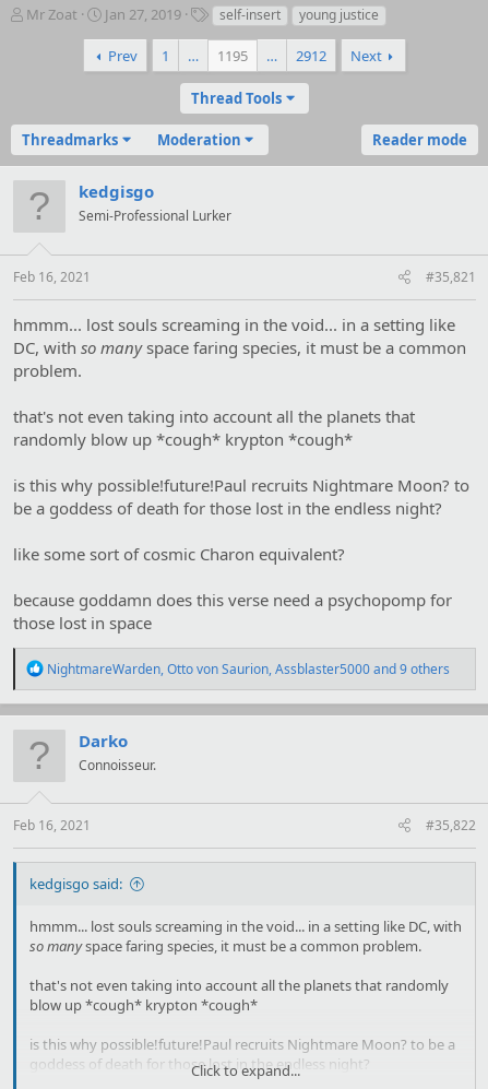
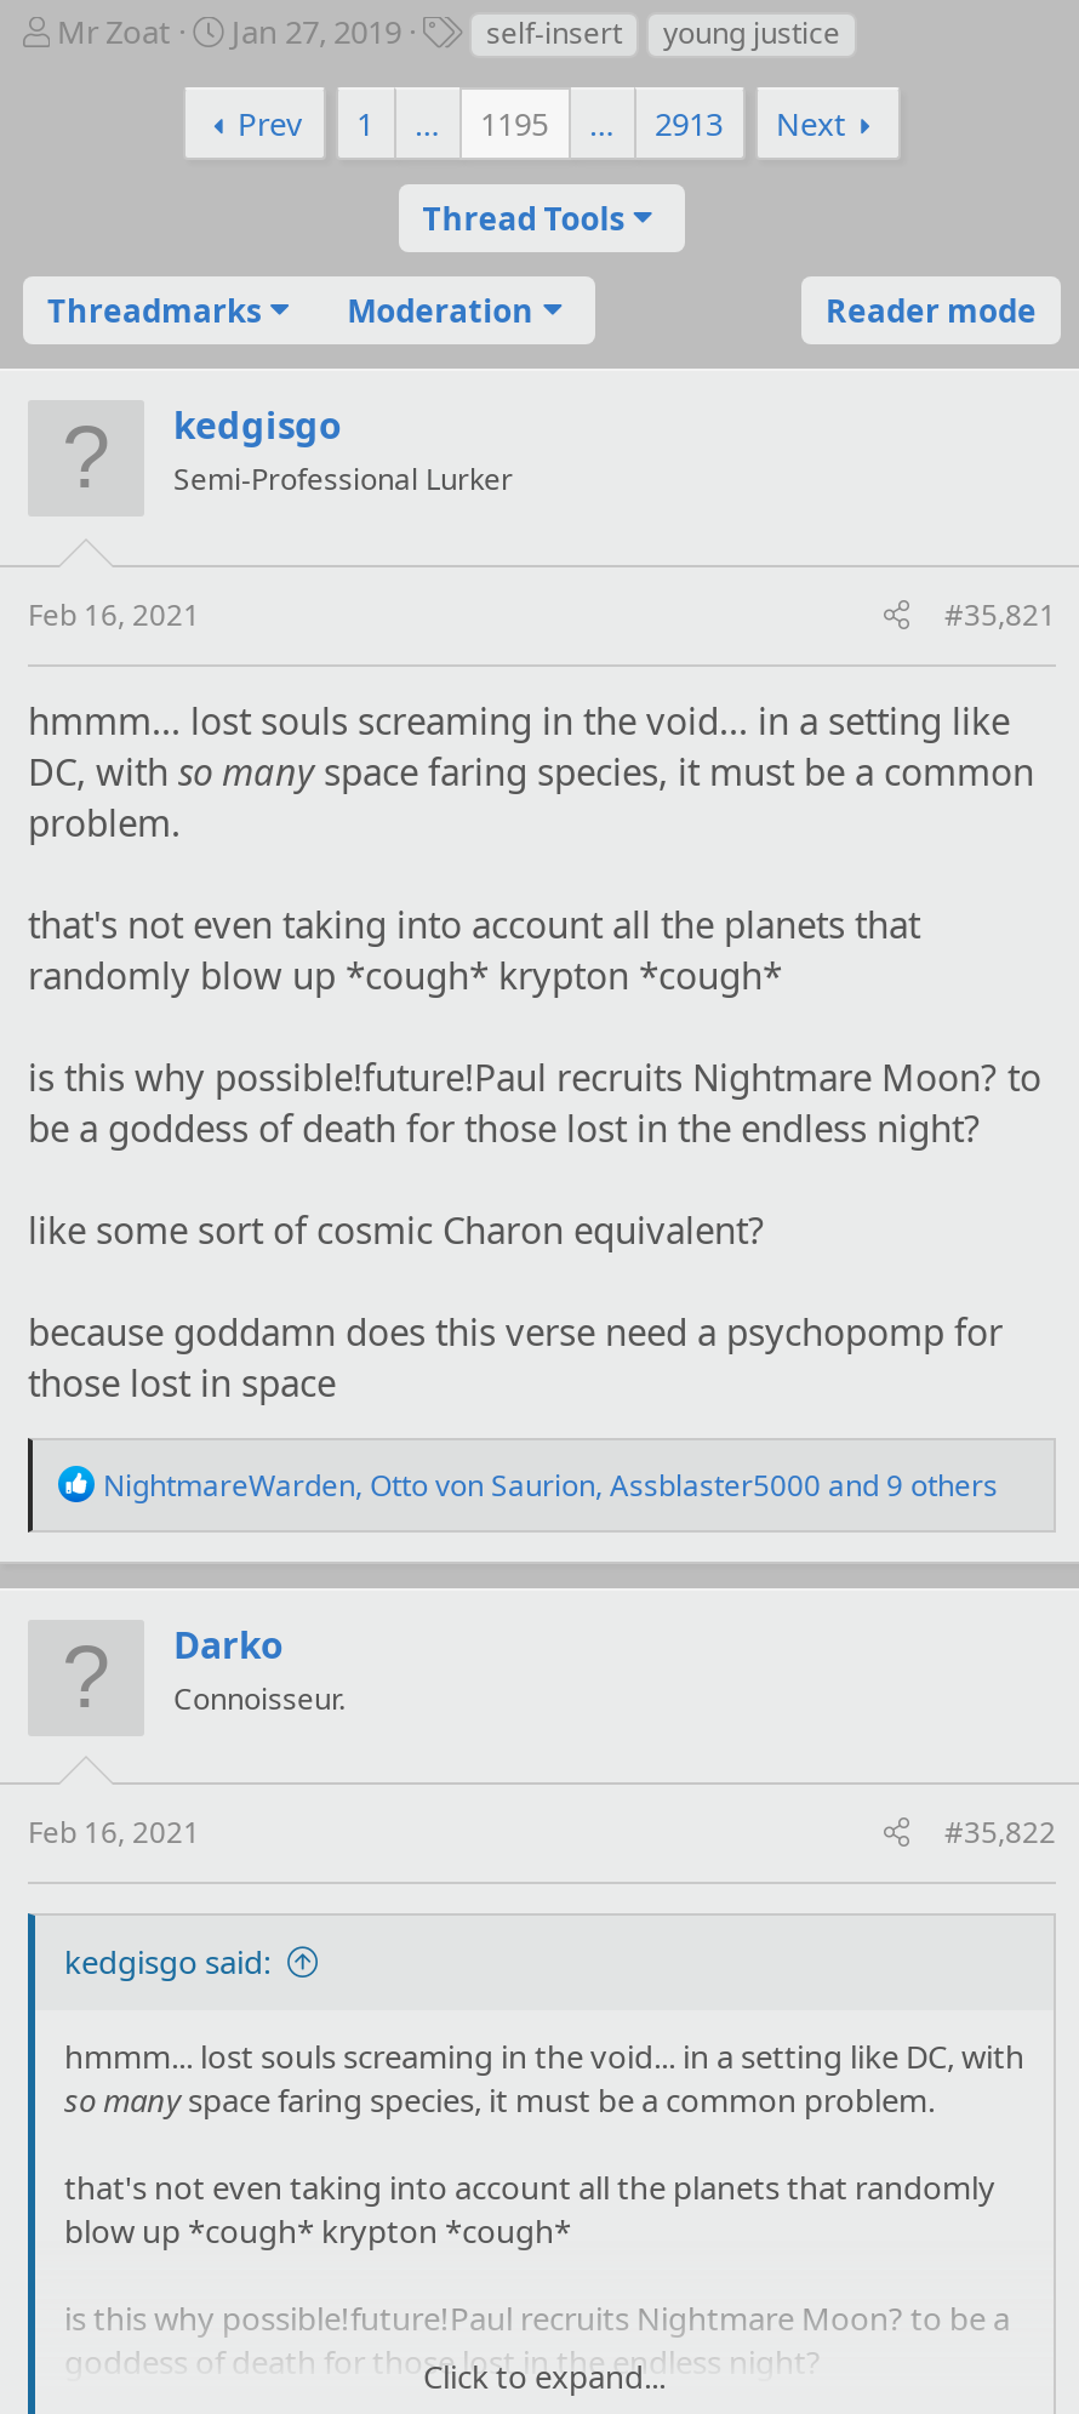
- 2912
+ 2913
